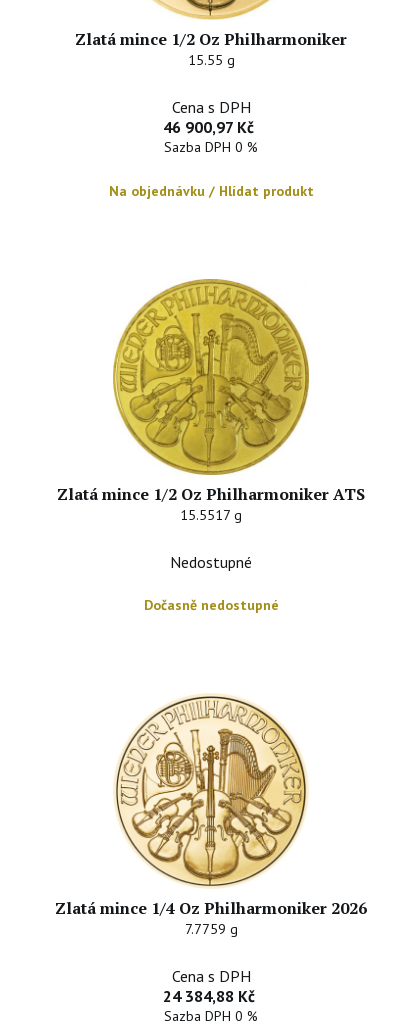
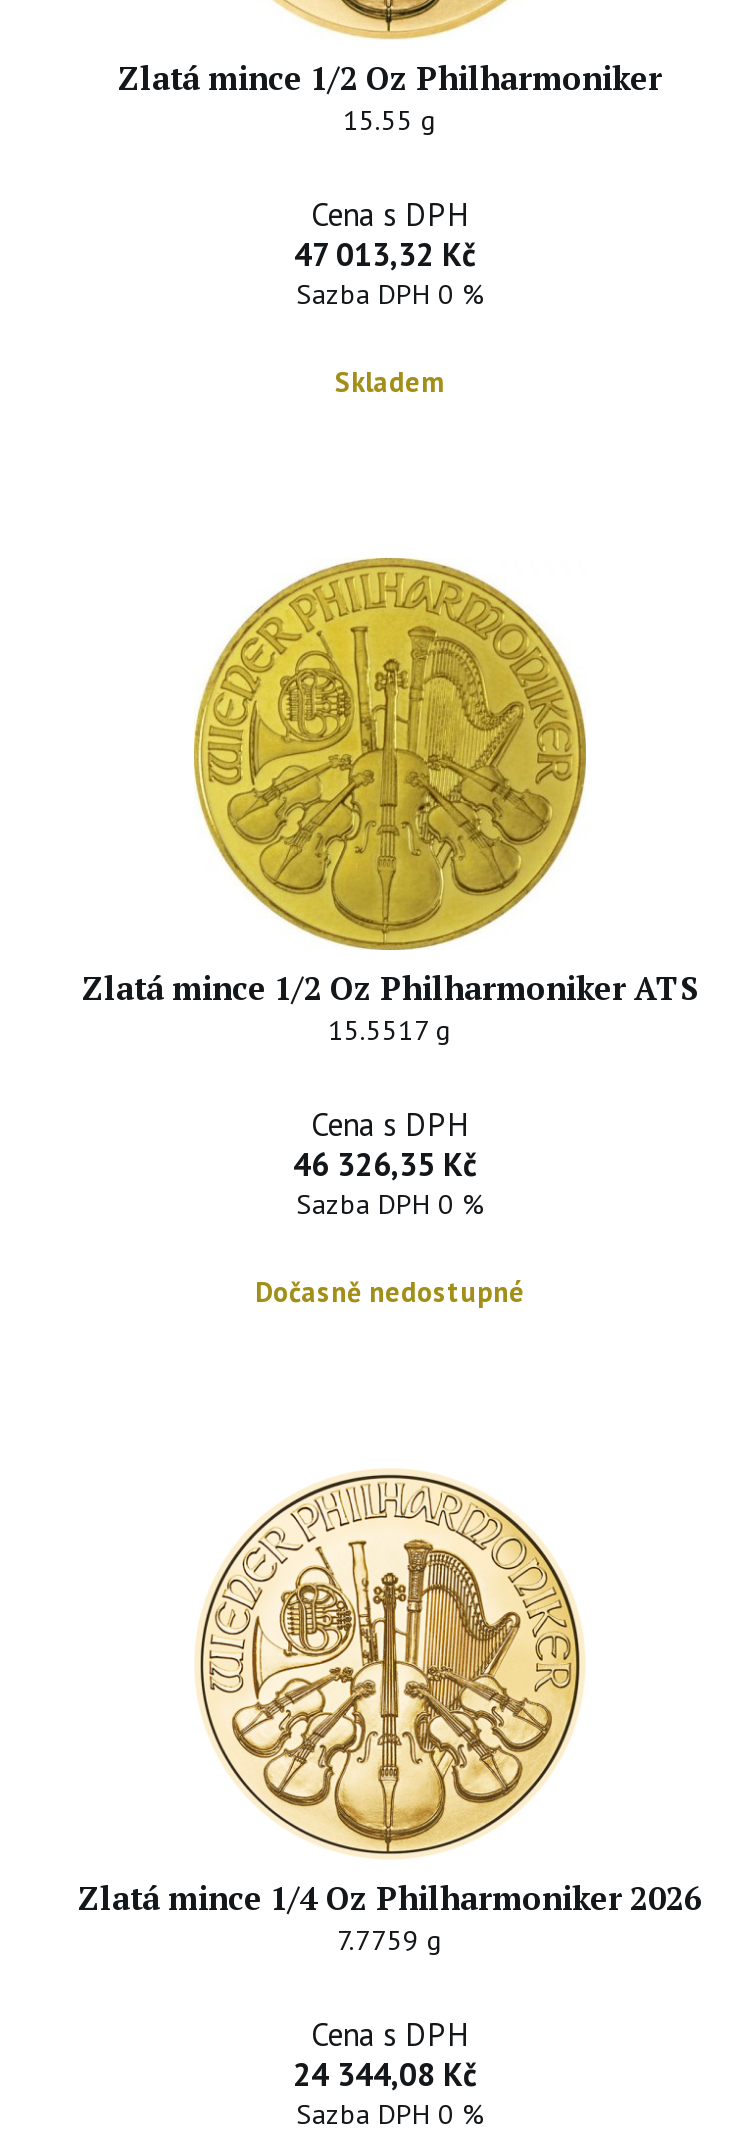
- 46 900,97 Kč
+ 47 013,32 Kč

- Na objednávku / Hlídat produkt
+ Skladem

- Nedostupné
+ Cena s DPH
+ 46 326,35 Kč
+ Sazba DPH 0 %

- 24 384,88 Kč
+ 24 344,08 Kč
